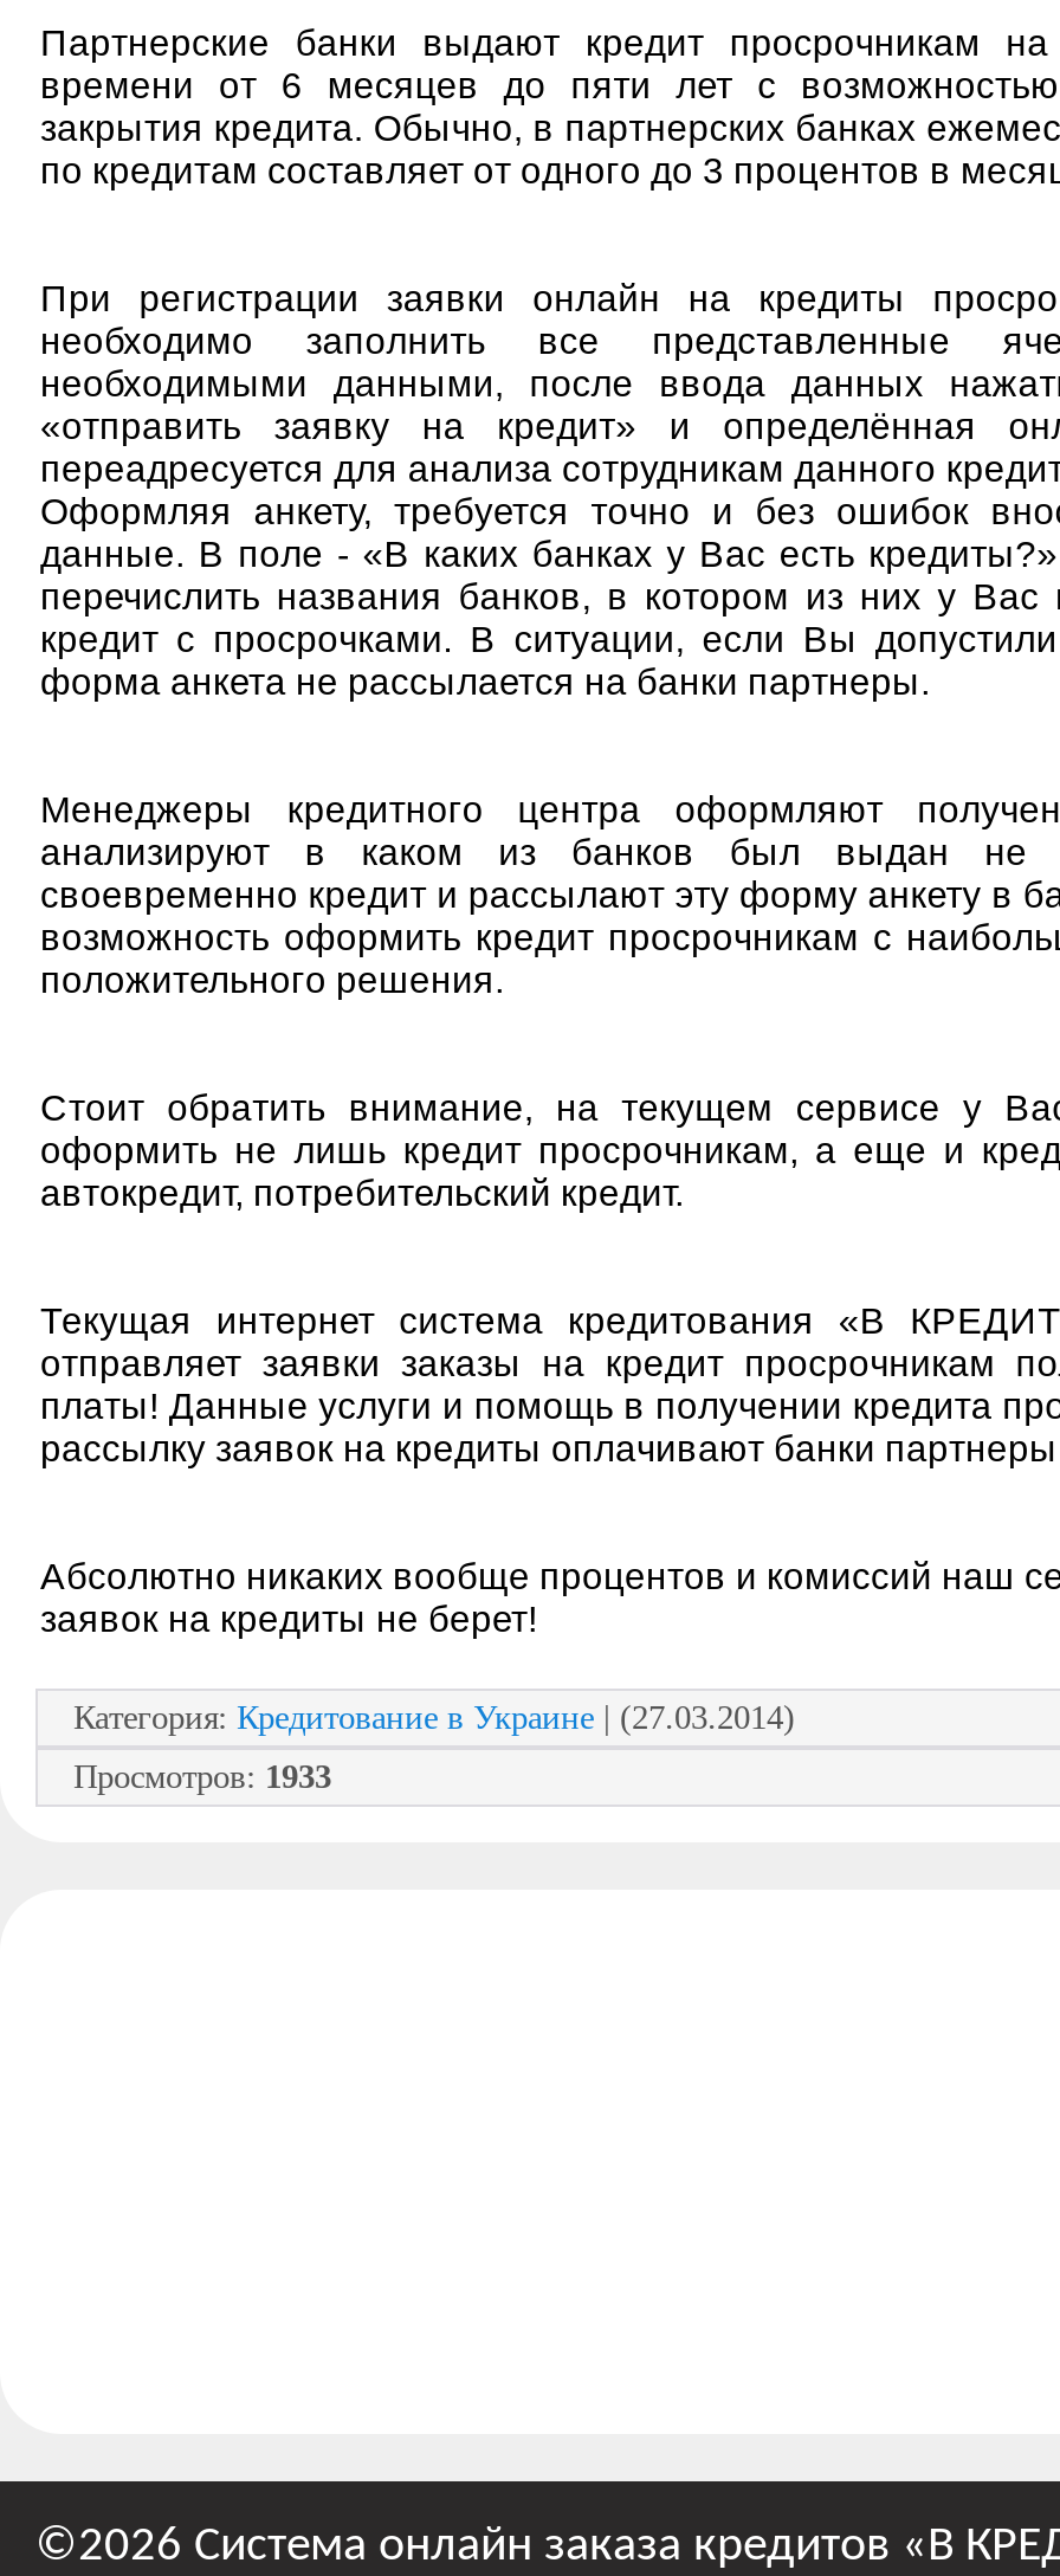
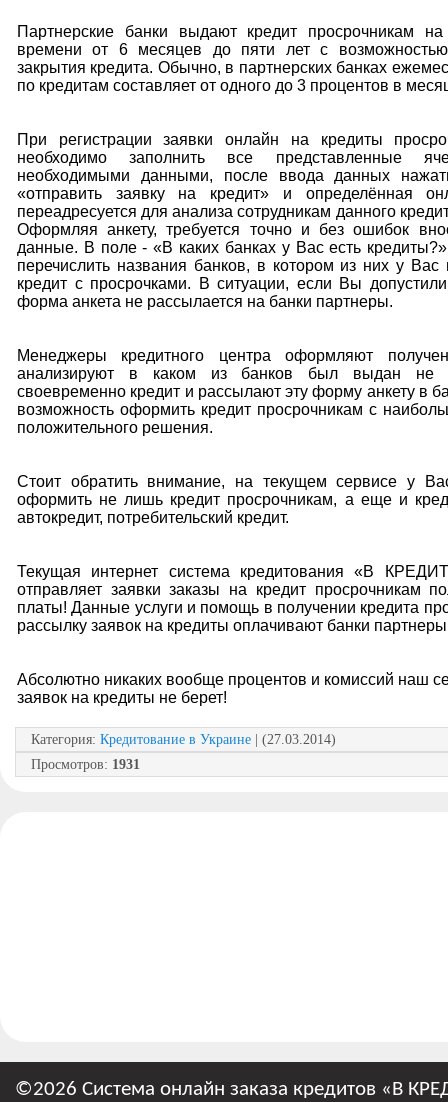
- Просмотров: 1933
+ Просмотров: 1931
